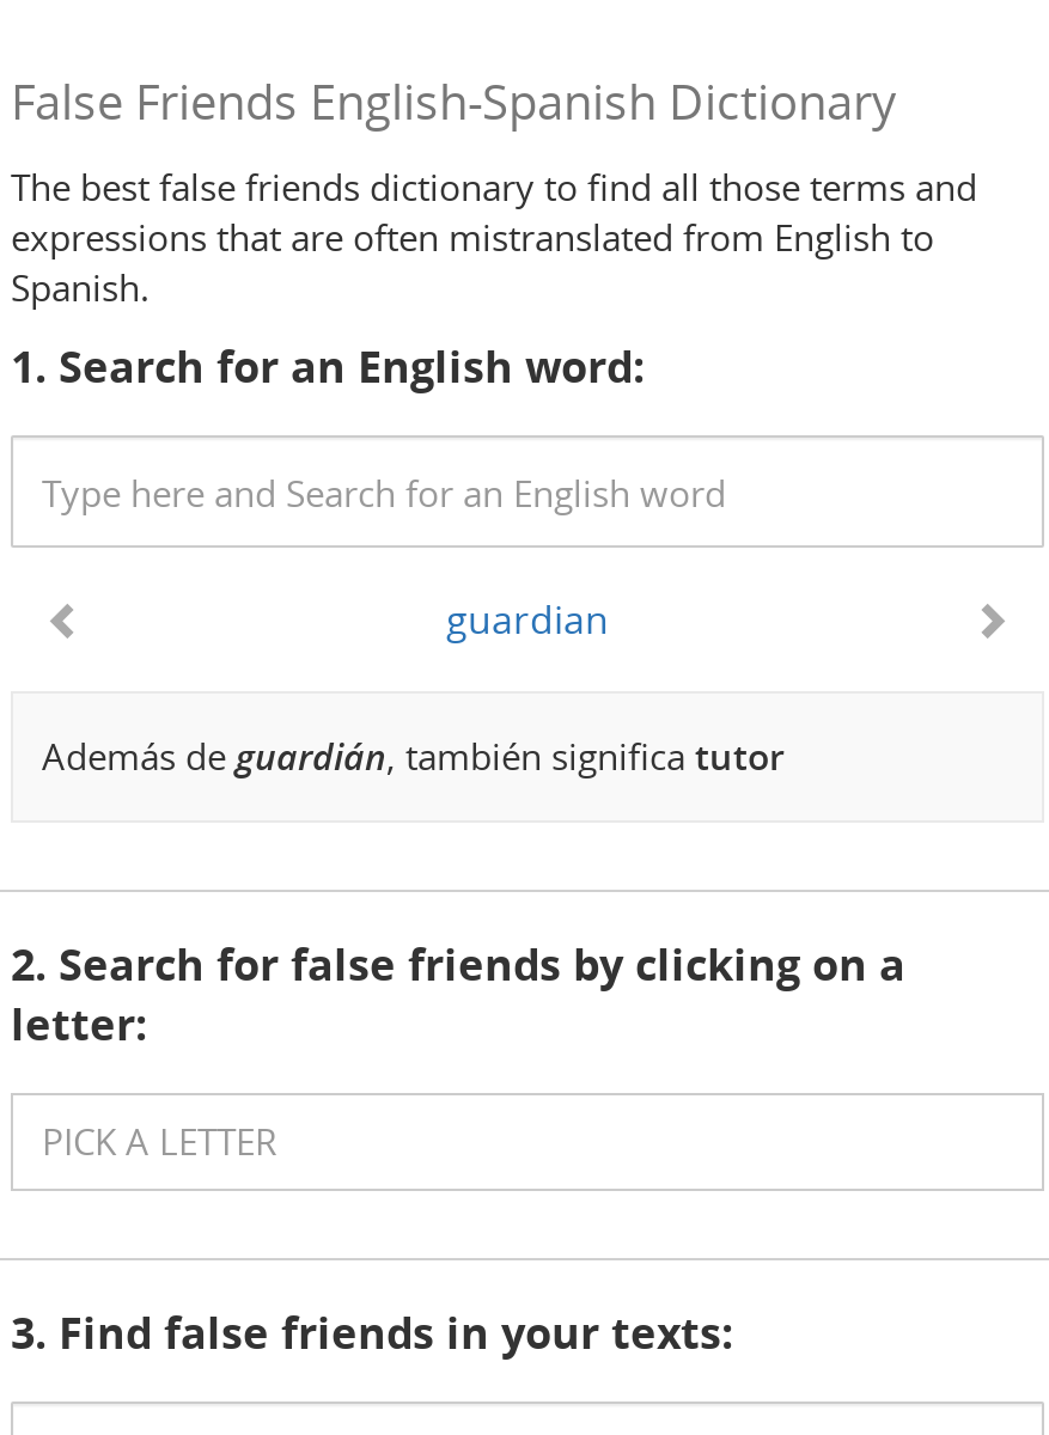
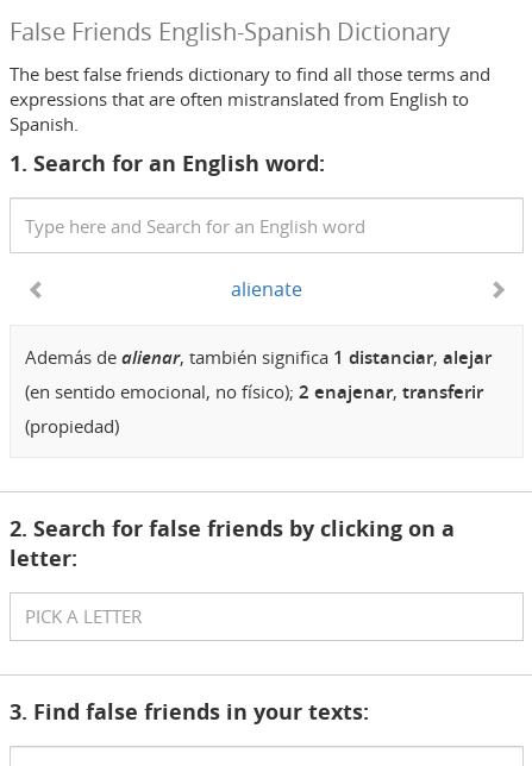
- guardian
+ alienate

- Además de guardián, también significa tutor
+ Además de alienar, también significa 1 distanciar, alejar
+ (en sentido emocional, no físico); 2 enajenar, transferir
+ (propiedad)
